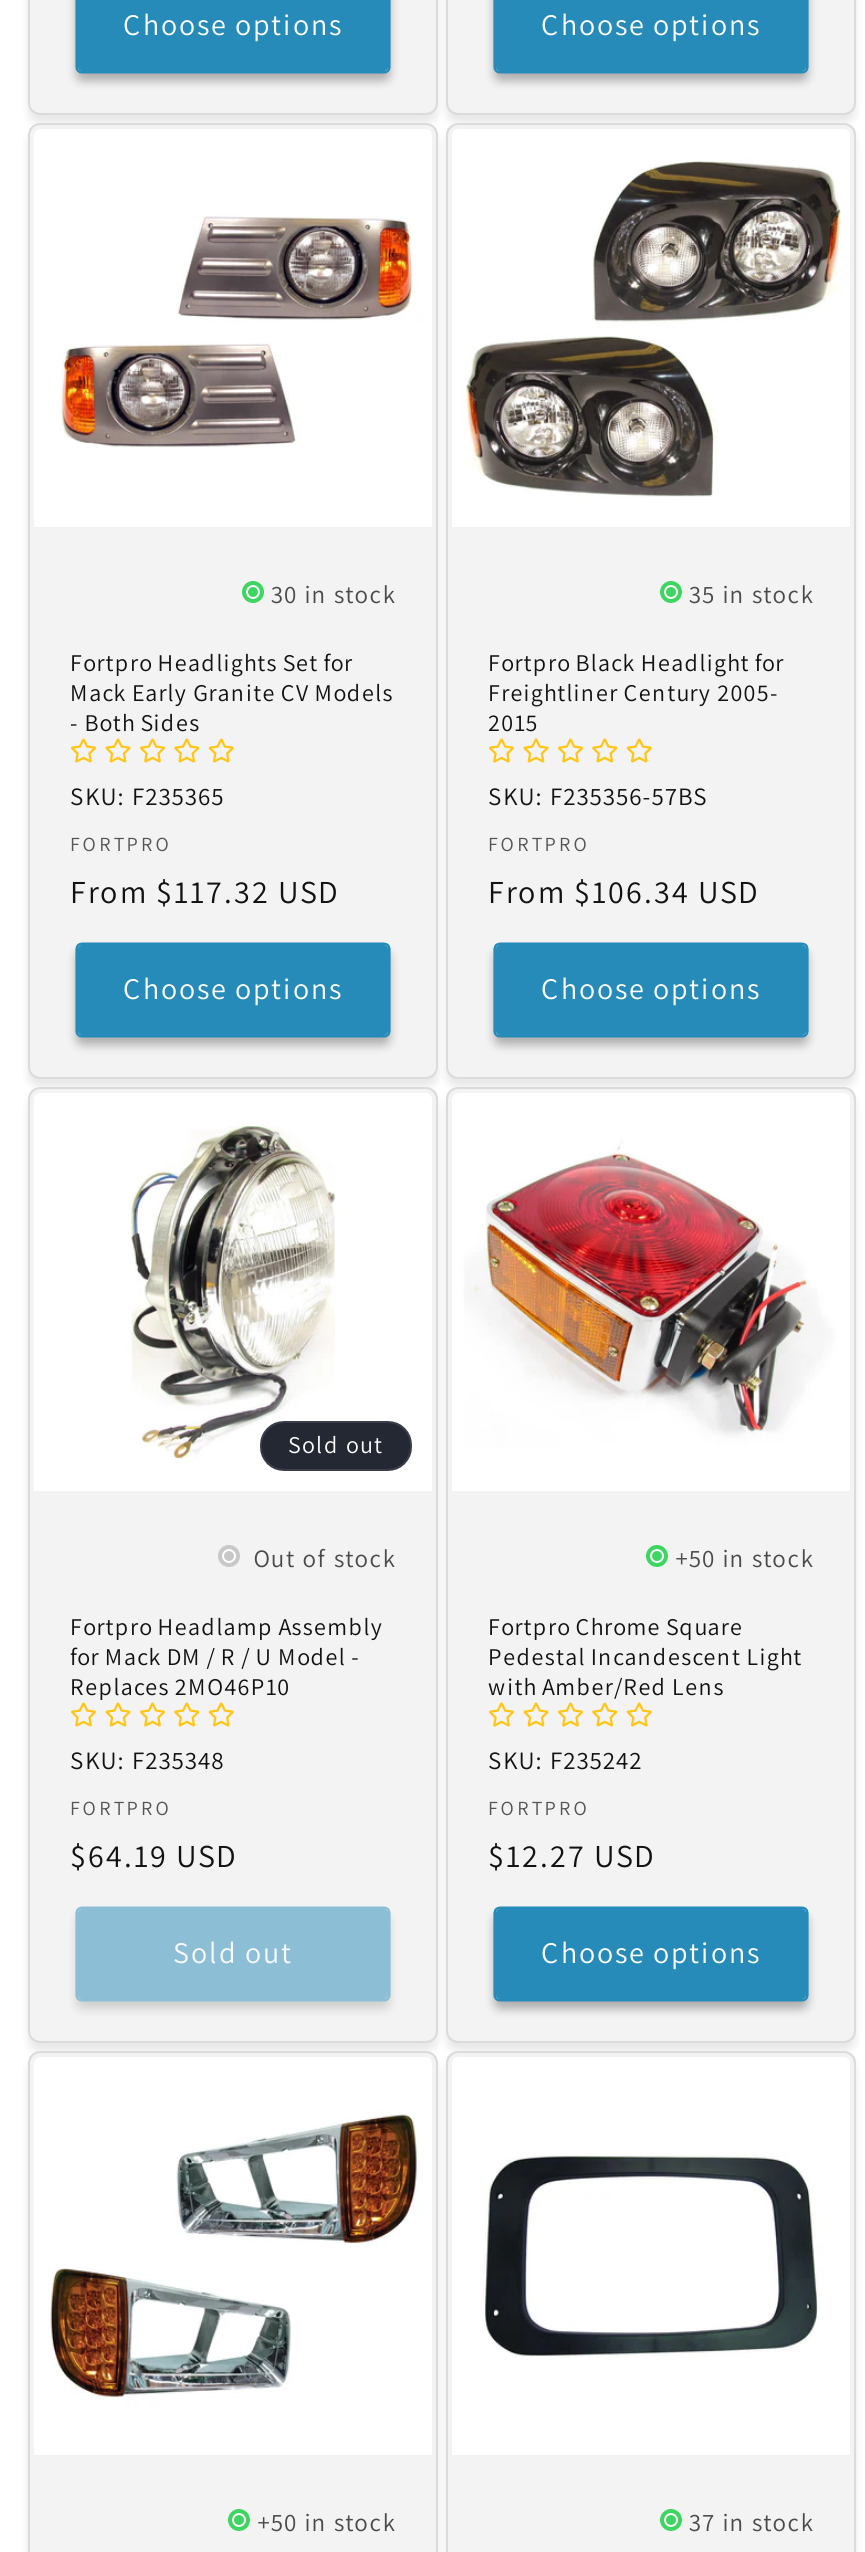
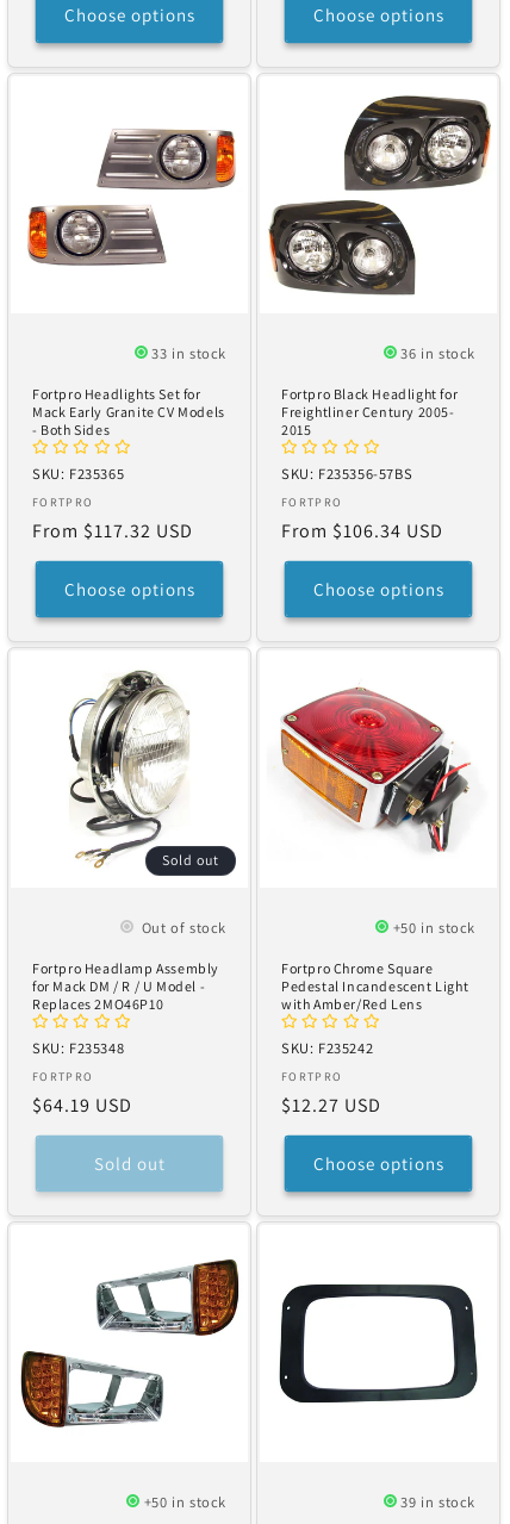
- 30 in stock
+ 33 in stock

- 35 in stock
+ 36 in stock

- 37 in stock
+ 39 in stock
